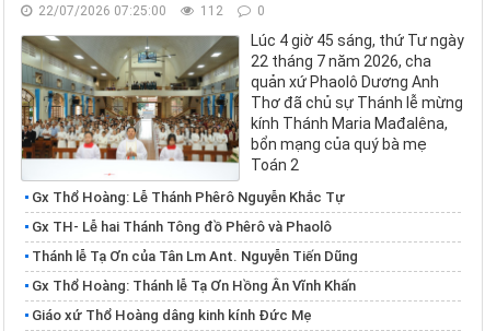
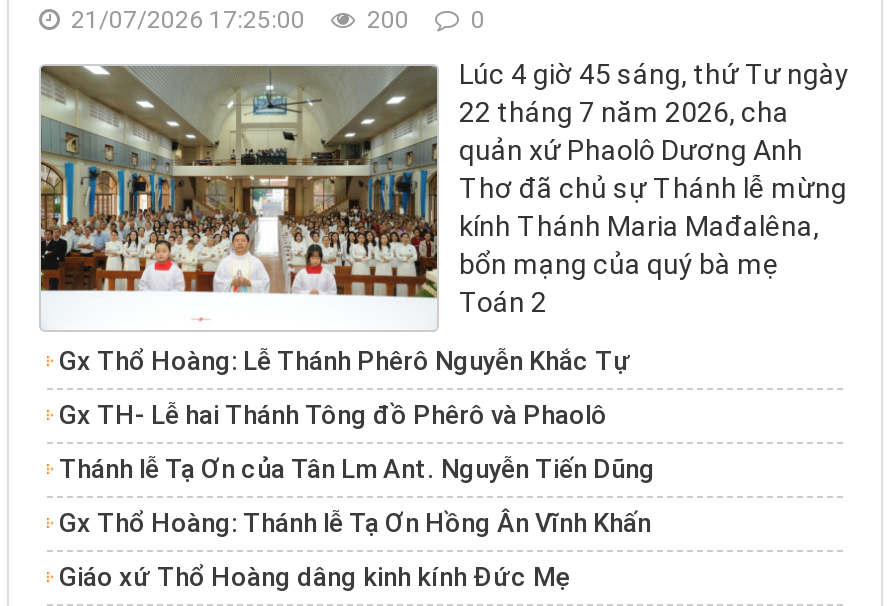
- 22/07/2026 07:25:00
+ 21/07/2026 17:25:00

- 112
+ 200
